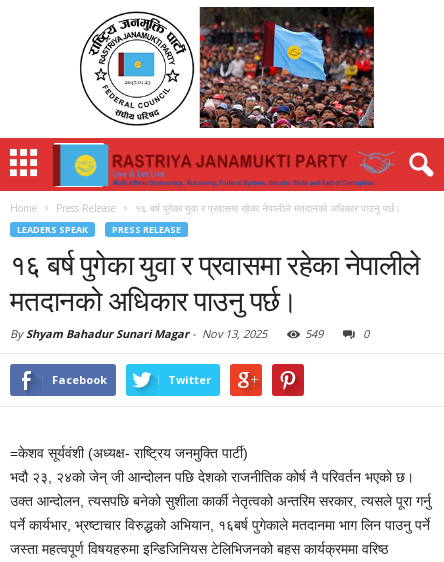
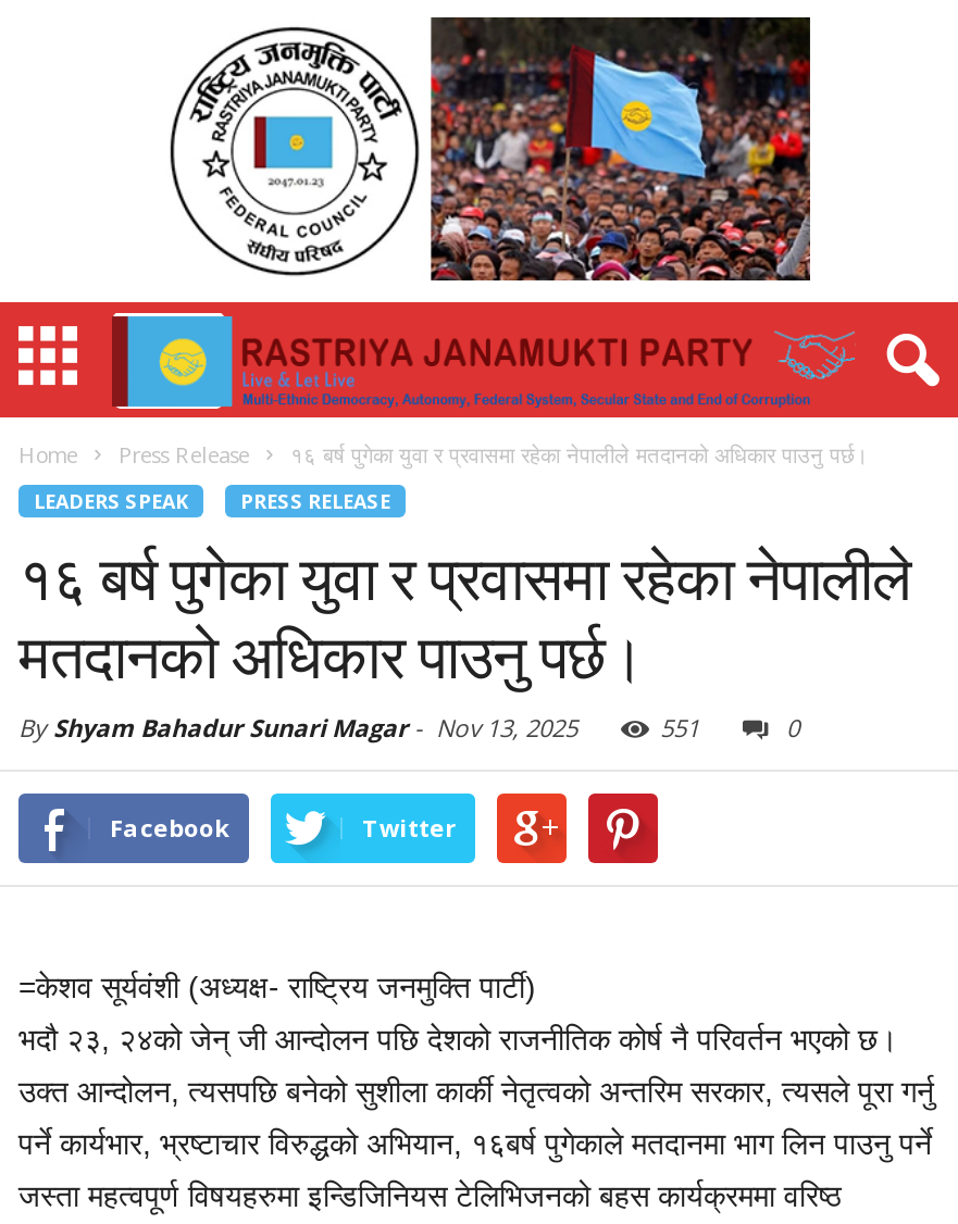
- 549
+ 551
